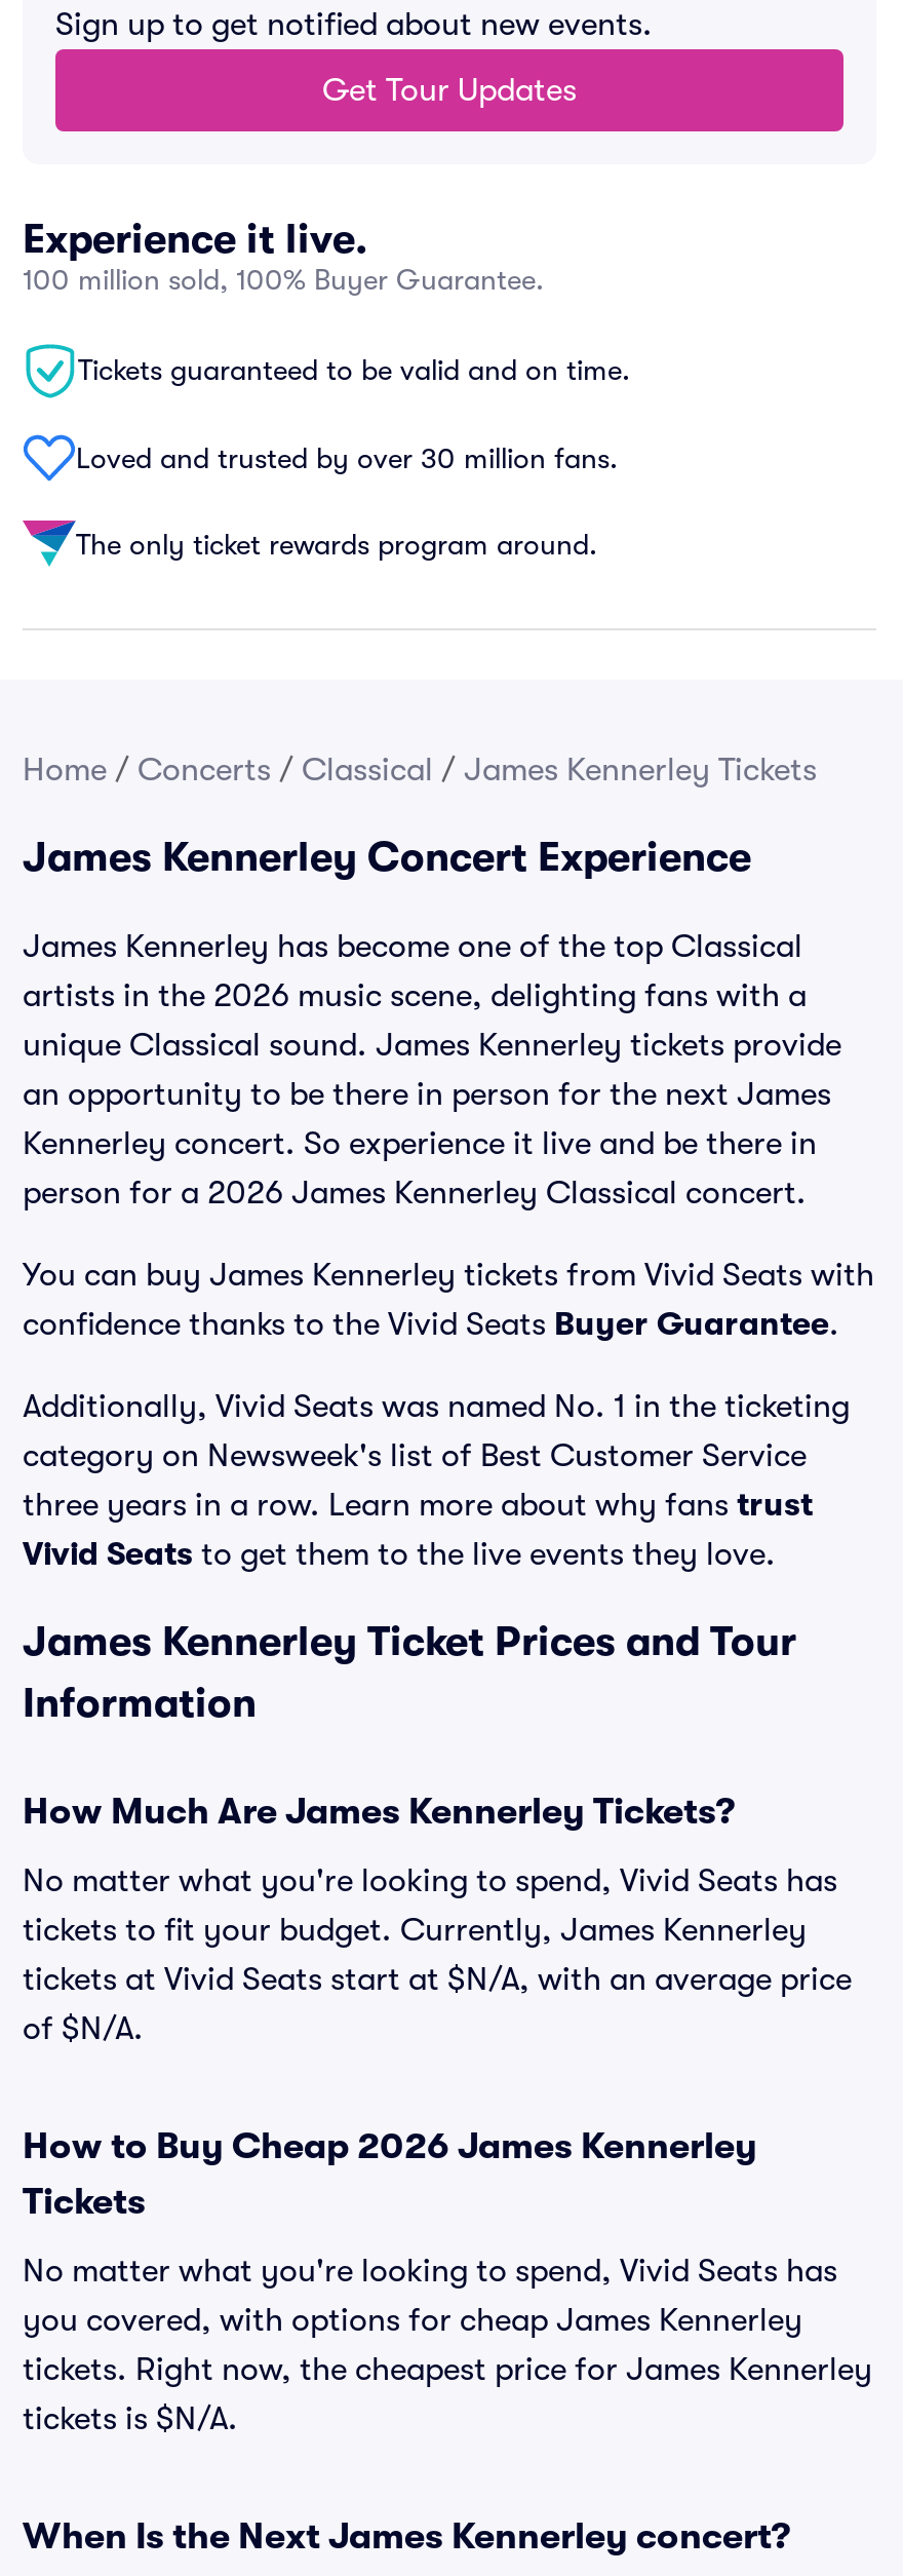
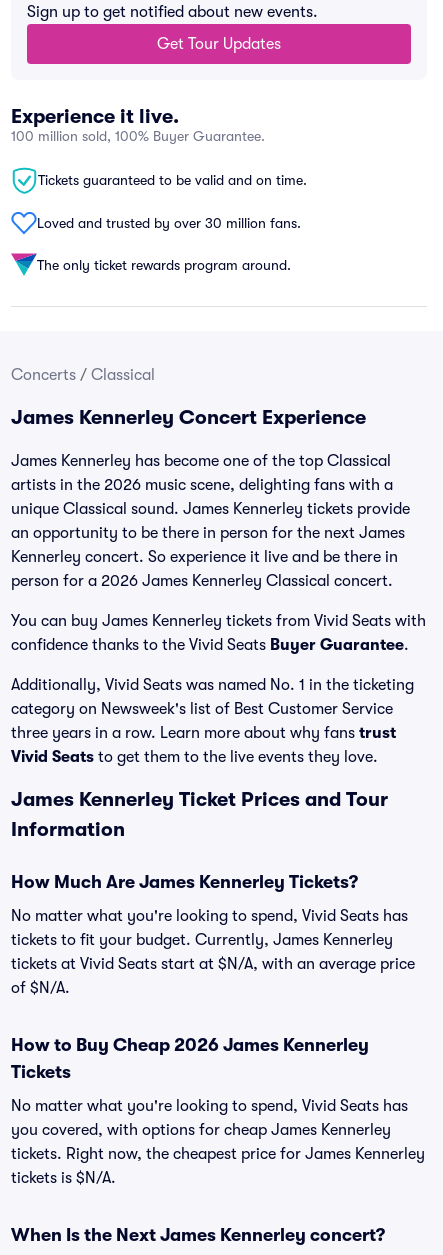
- Home / Concerts / Classical / James Kennerley Tickets
+ Concerts / Classical
